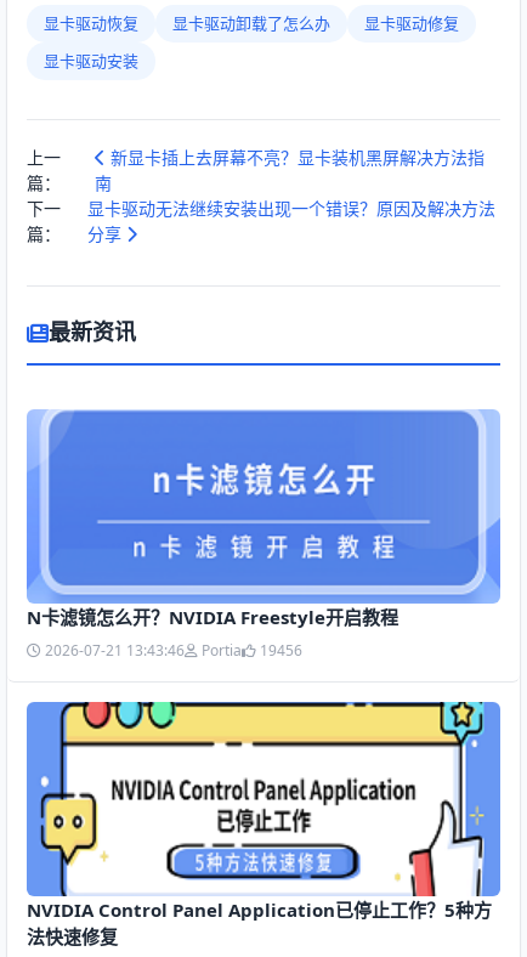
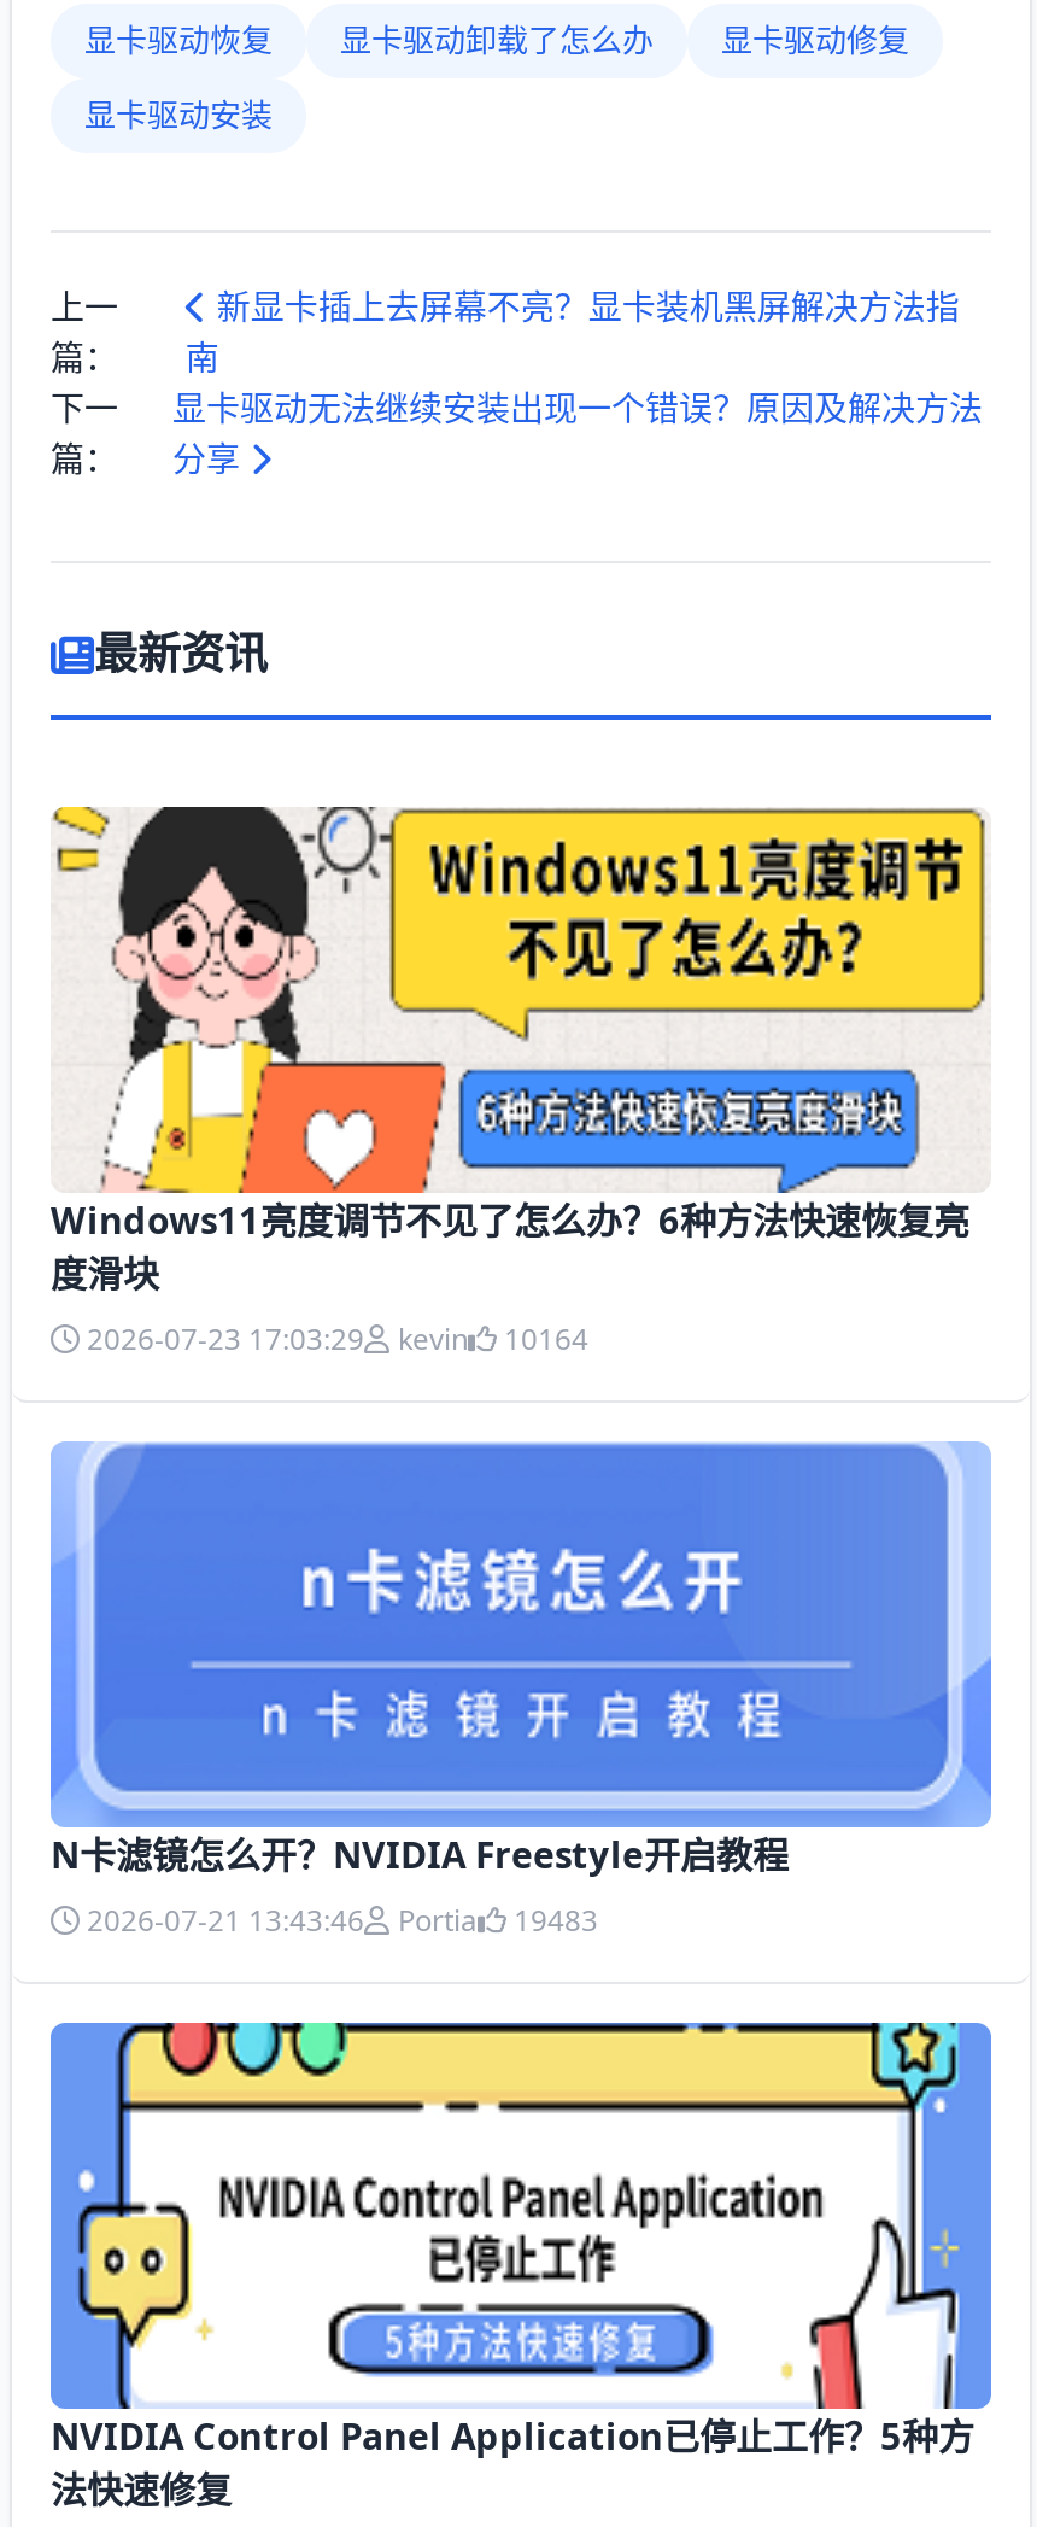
+ [image]
+ Windows11亮度调节不见了怎么办？6种方法快速恢复亮
+ 度滑块
+ 2026-07-23 17:03:29
+ kevin
+ 10164

- 2026-07-21 13:43:46 Portia 19456
+ 2026-07-21 13:43:46 Portia 19483
